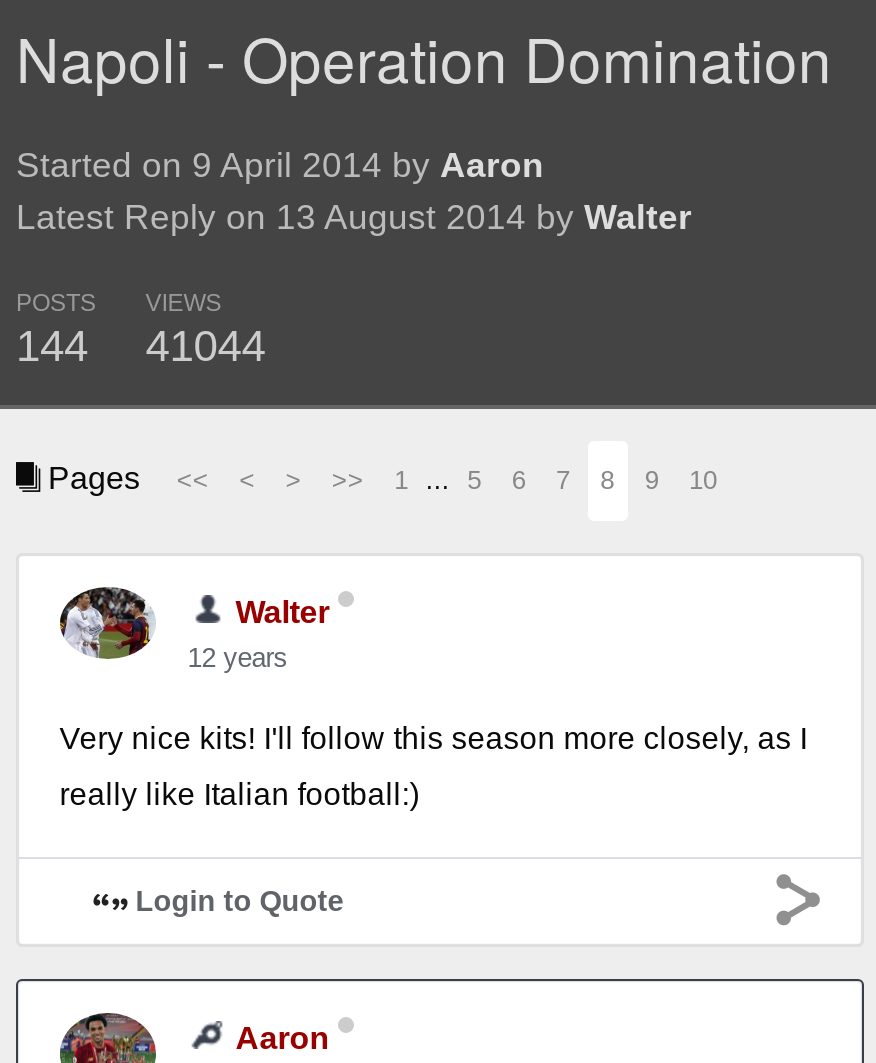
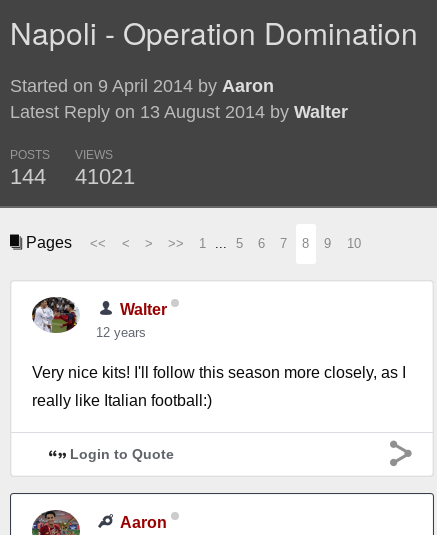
- 144 41044
+ 144 41021
